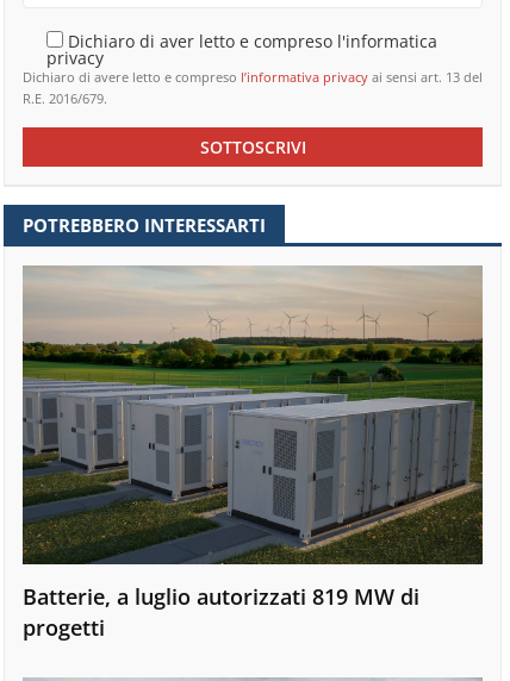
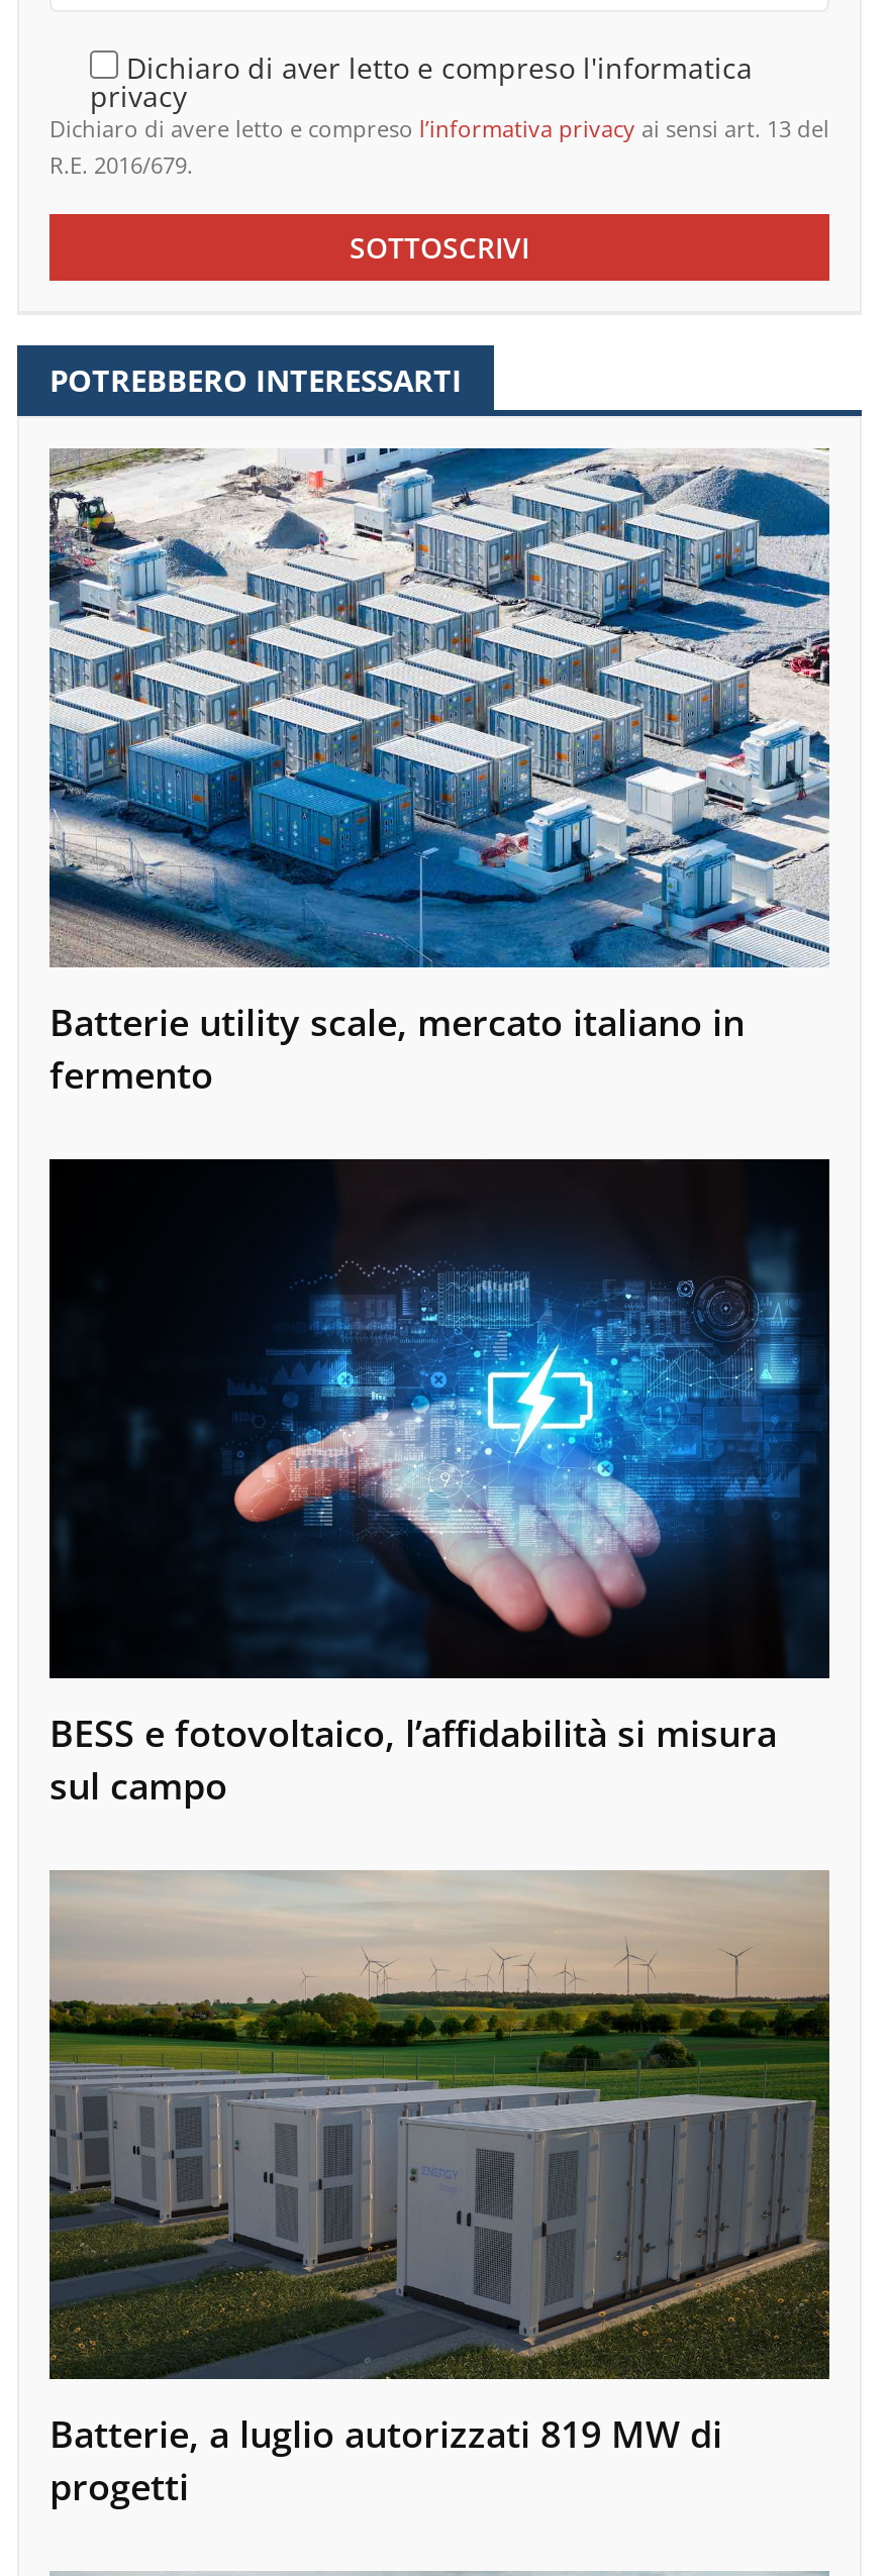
+ [image]
+ Batterie utility scale, mercato italiano in
+ fermento

+ [image]
+ BESS e fotovoltaico, l’affidabilità si misura
+ sul campo
